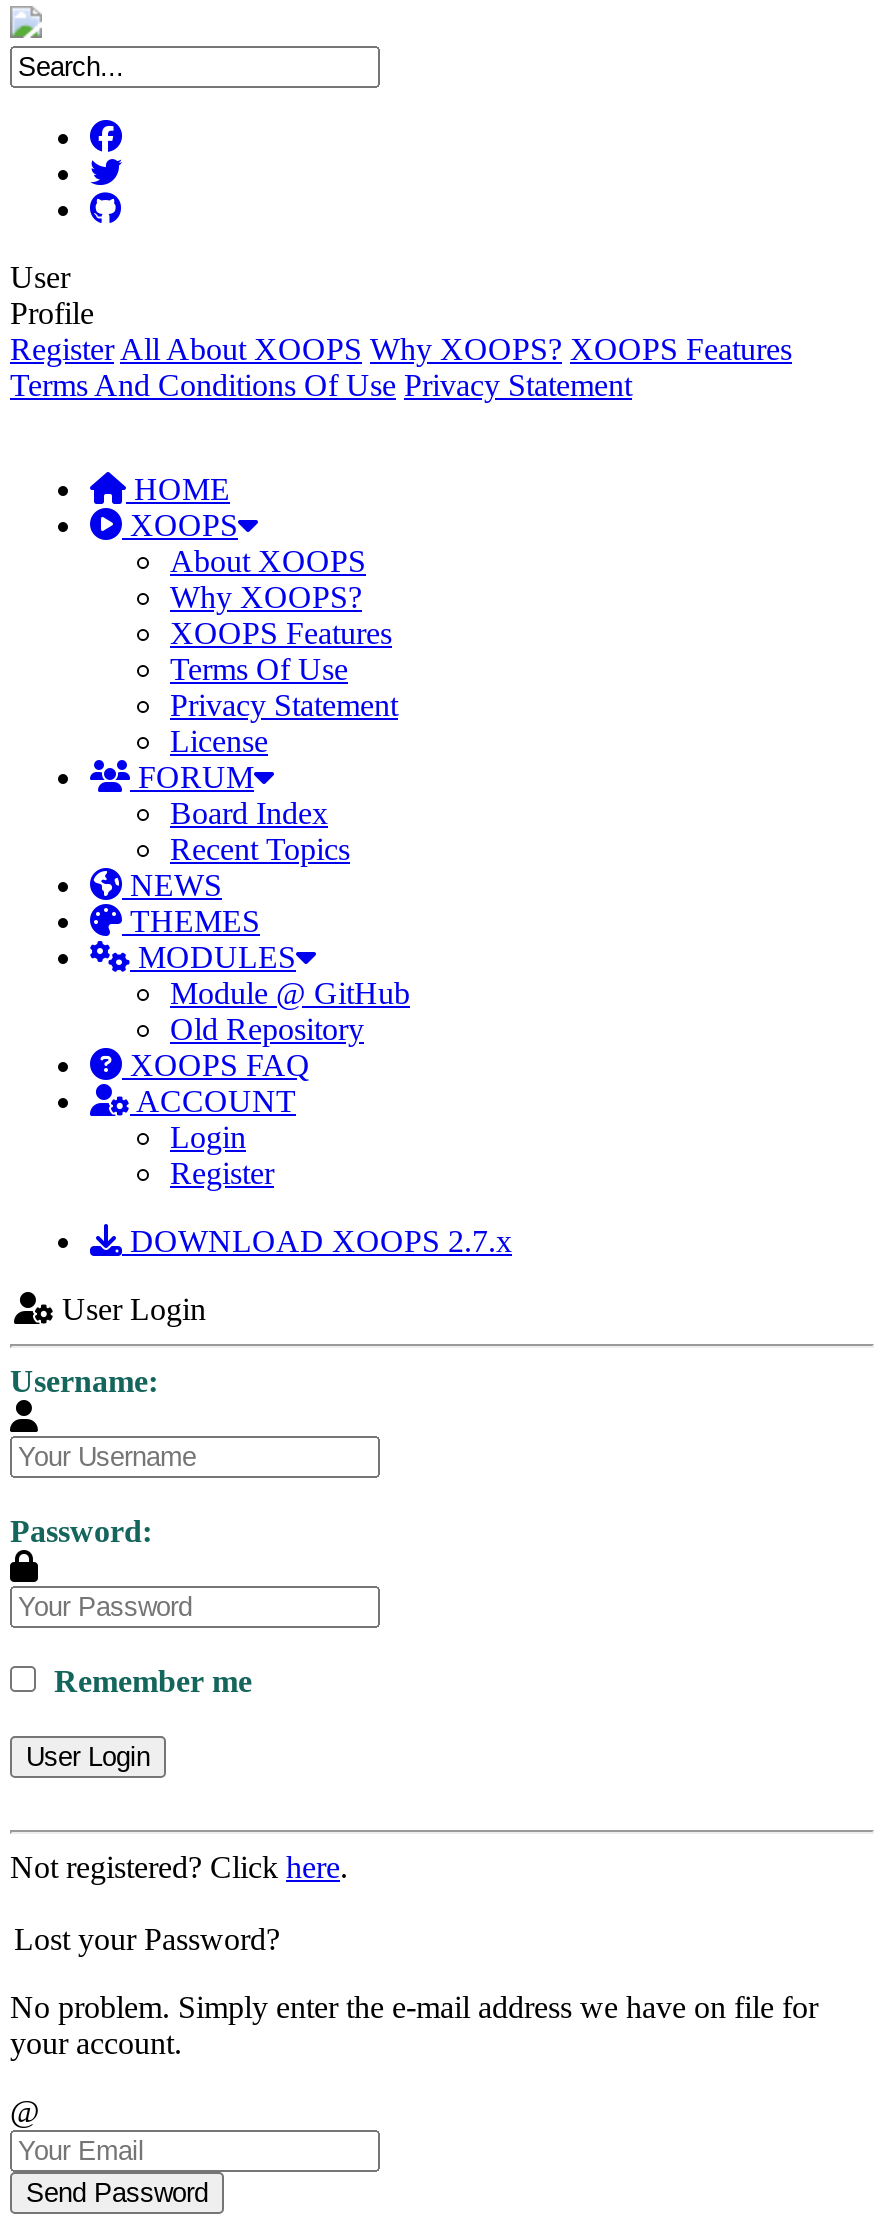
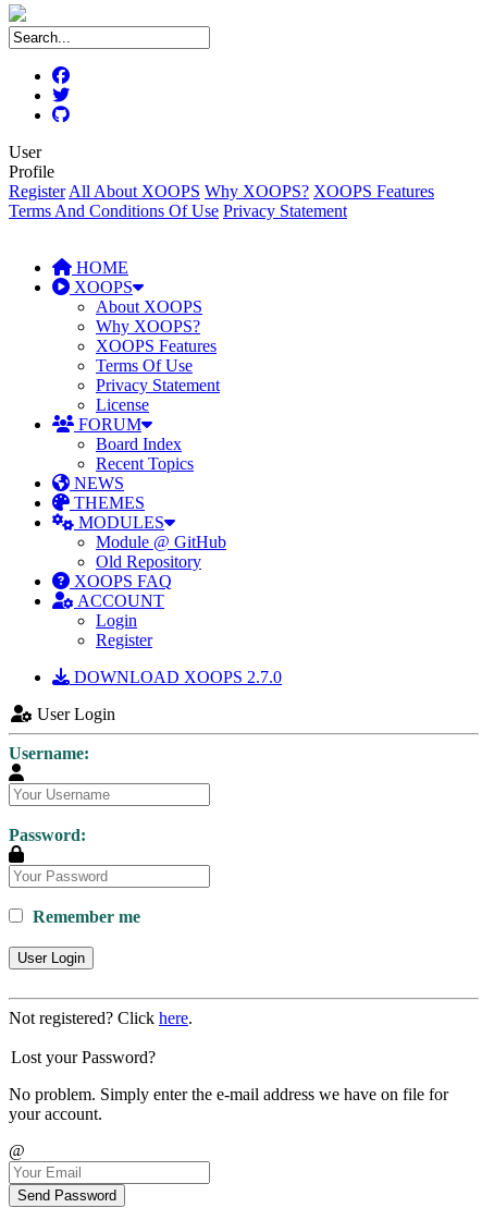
- DOWNLOAD XOOPS 2.7.x
+ DOWNLOAD XOOPS 2.7.0
